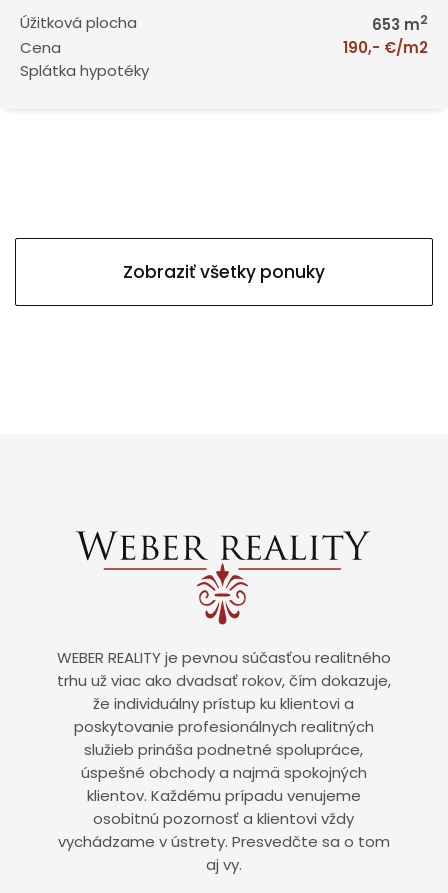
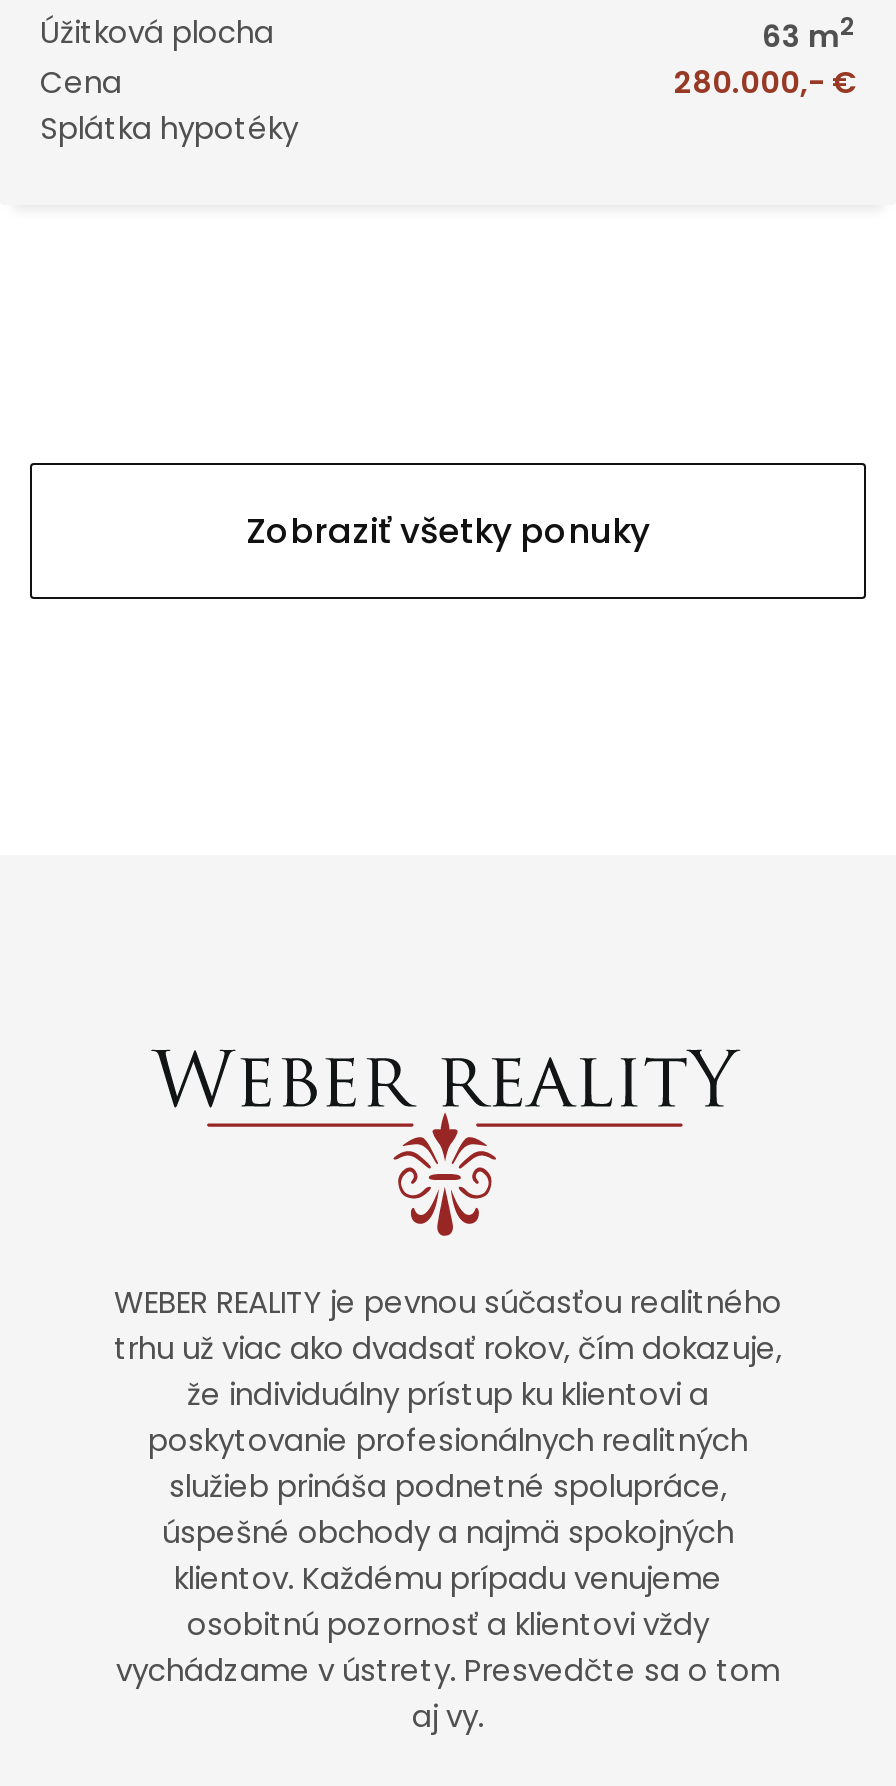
- 653 m2
+ 63 m2

- 190,- €/m2
+ 280.000,- €
